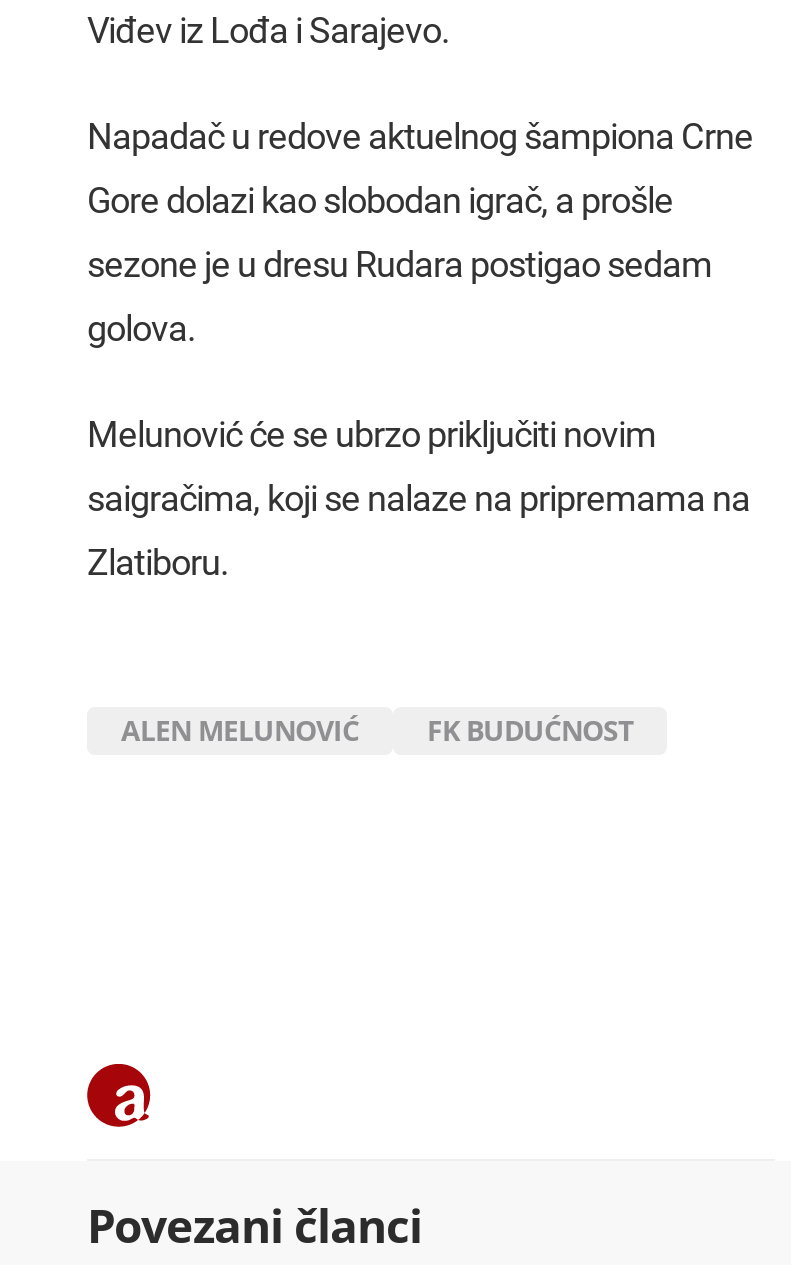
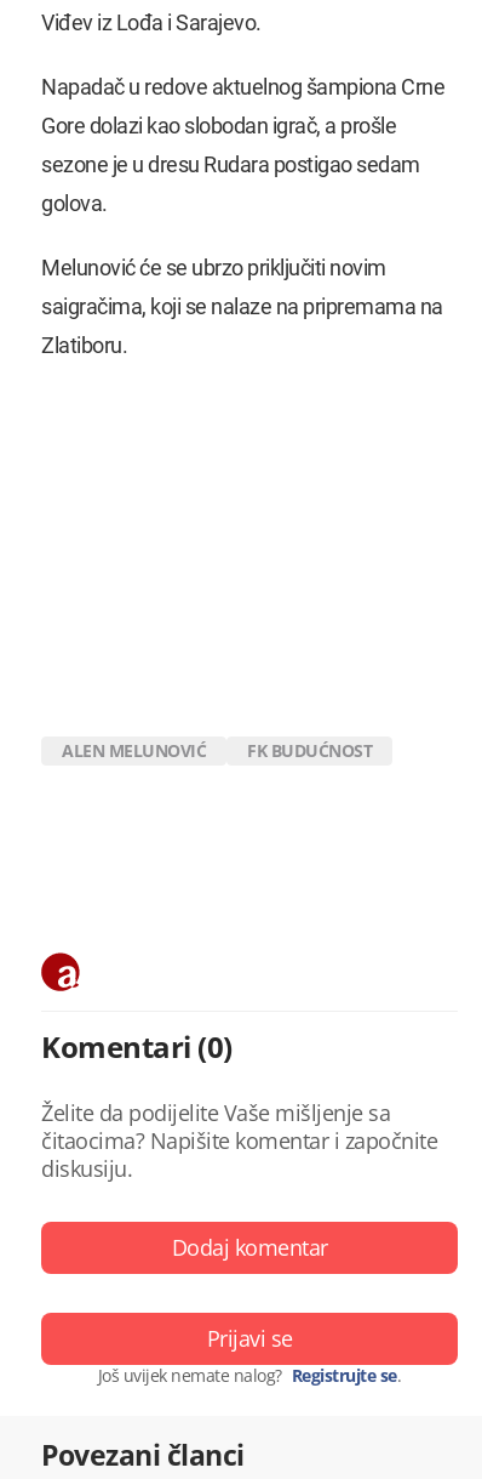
+ Komentari (0)
+ Želite da podijelite Vaše mišljenje sa
+ čitaocima? Napišite komentar i započnite
+ diskusiju.
+ Dodaj komentar
+ Prijavi se
+ Još uvijek nemate nalog? Registrujte se.
